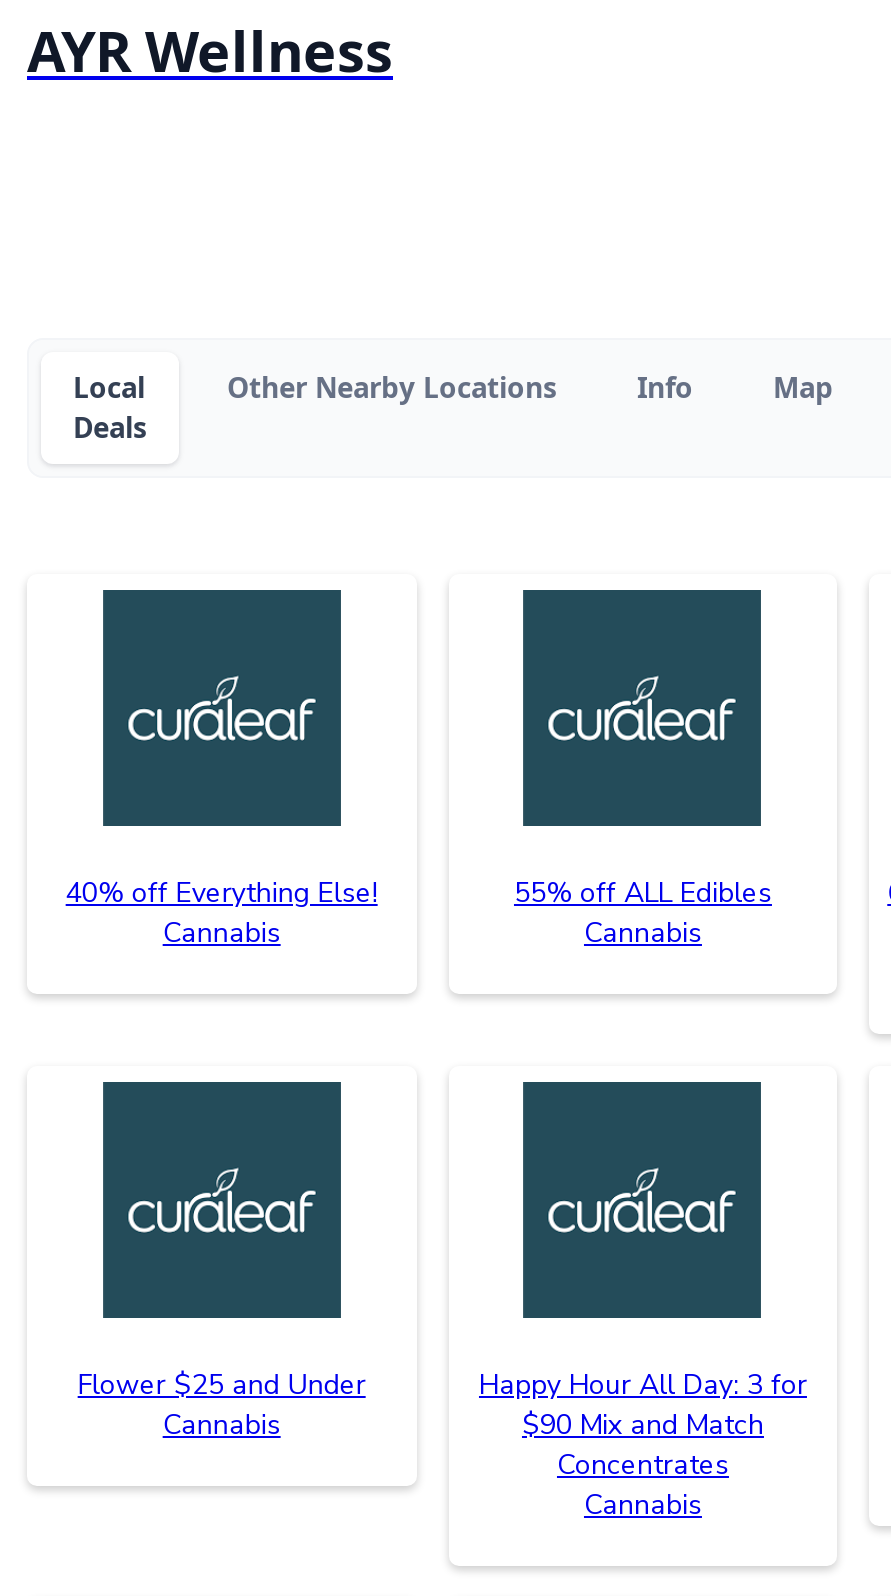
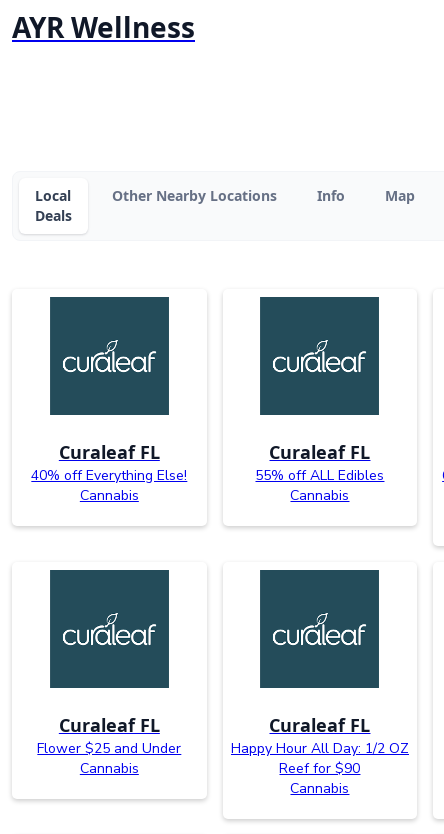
+ Curaleaf FL

+ Curaleaf FL

+ Curaleaf FL

moved down: Flower $25 and Under | Cannabis

- Happy Hour All Day: 3 for
- $90 Mix and Match
- Concentrates
+ Curaleaf FL
+ Happy Hour All Day: 1/2 OZ
+ Reef for $90
